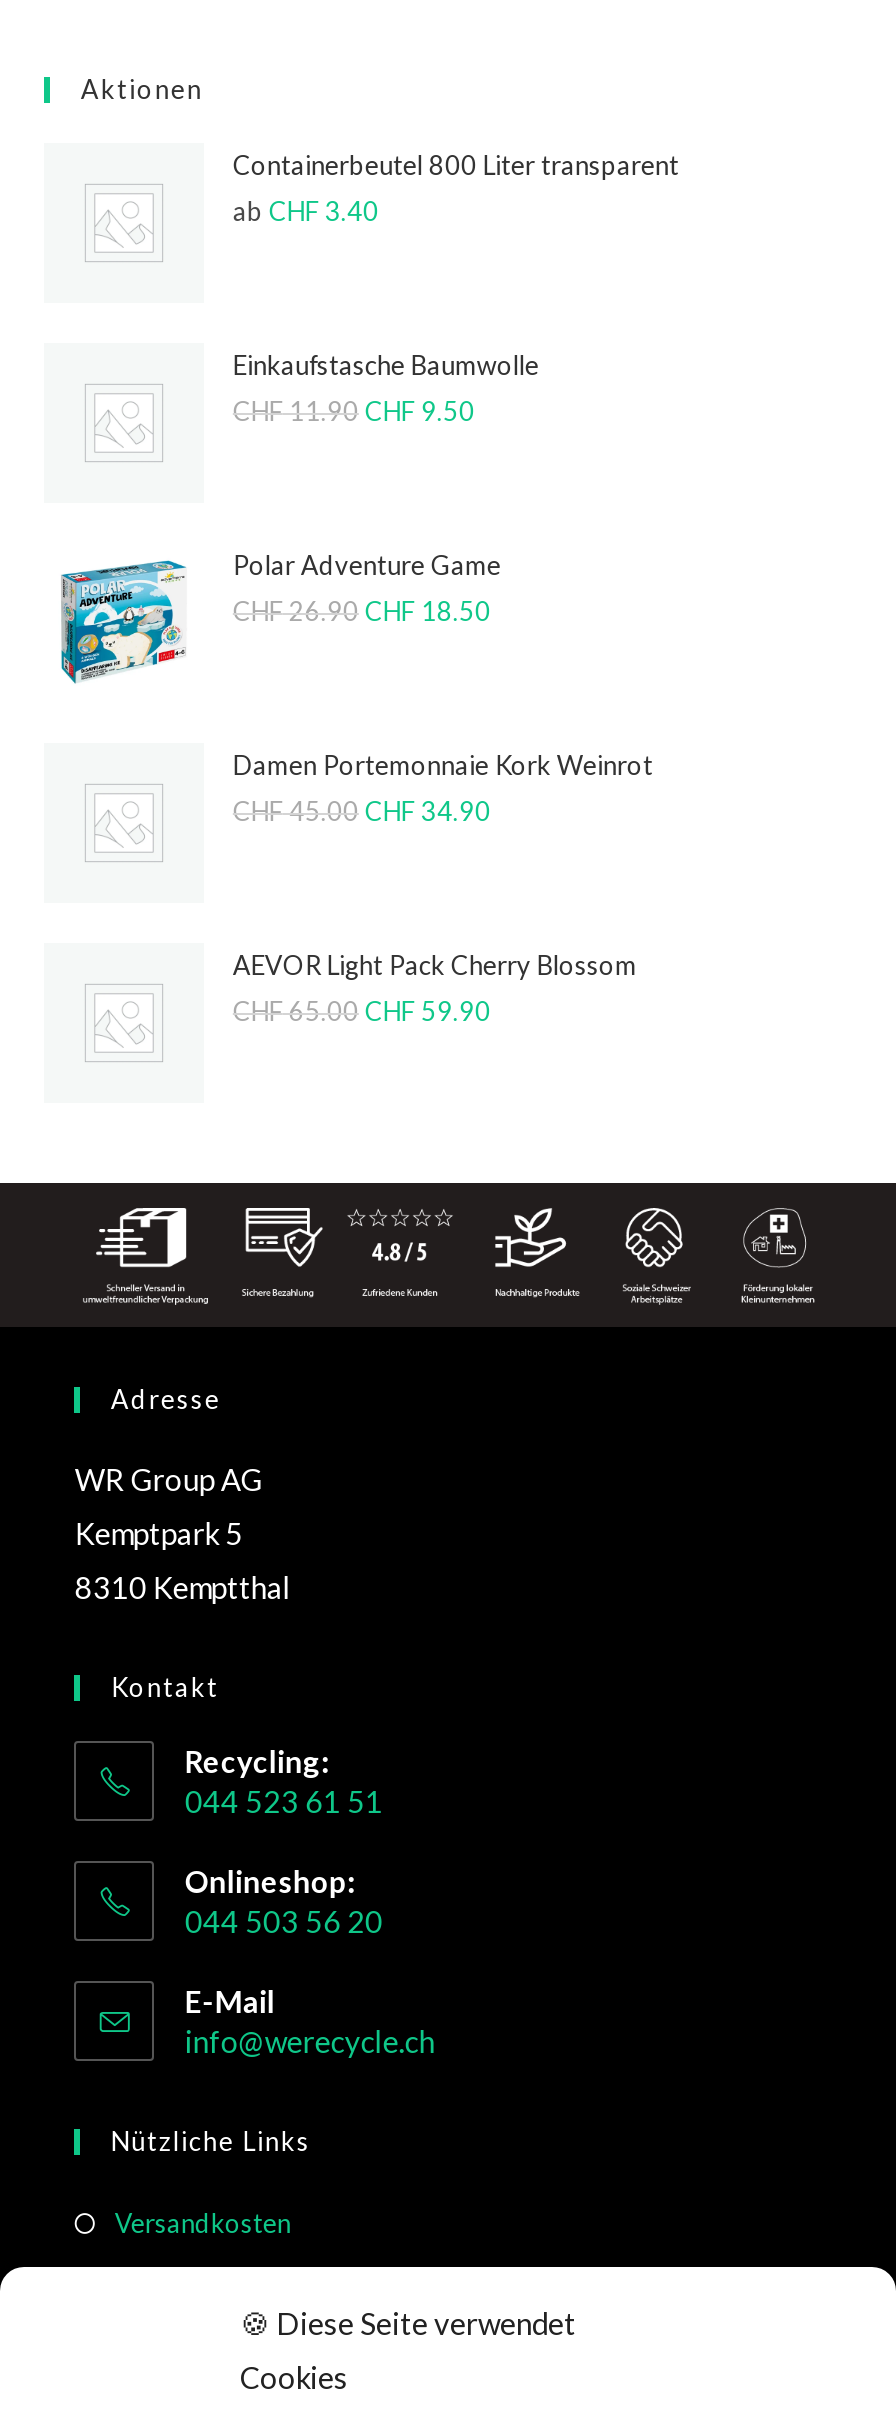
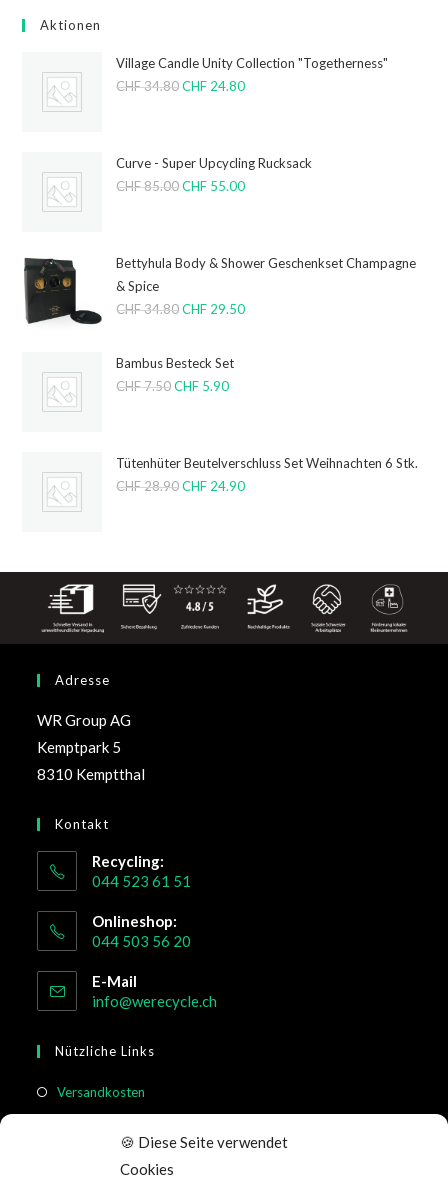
- Containerbeutel 800 Liter transparent
- ab CHF 3.40
+ Village Candle Unity Collection "Togetherness"
+ CHF 34.80 CHF 24.80

- Einkaufstasche Baumwolle
- CHF11.90 CHF 9.50
+ Curve - Super Upcycling Rucksack
+ CHF85.00 CHF 55.00

- [image]
- Polar Adventure Game
- CHF26.90 CHF 18.50
+ [image]
+ Bettyhula Body & Shower Geschenkset Champagne
+ & Spice
+ CHF34.80 CHF 29.50

- Damen Portemonnaie Kork Weinrot
- CHF45.00 CHF 34.90
+ Bambus Besteck Set
+ CHF7.50 CHF 5.90

- AEVOR Light Pack Cherry Blossom
- CHF65.00 CHF 59.90
+ Tütenhüter Beutelverschluss Set Weihnachten 6 Stk.
+ CHF28.90 CHF 24.90
